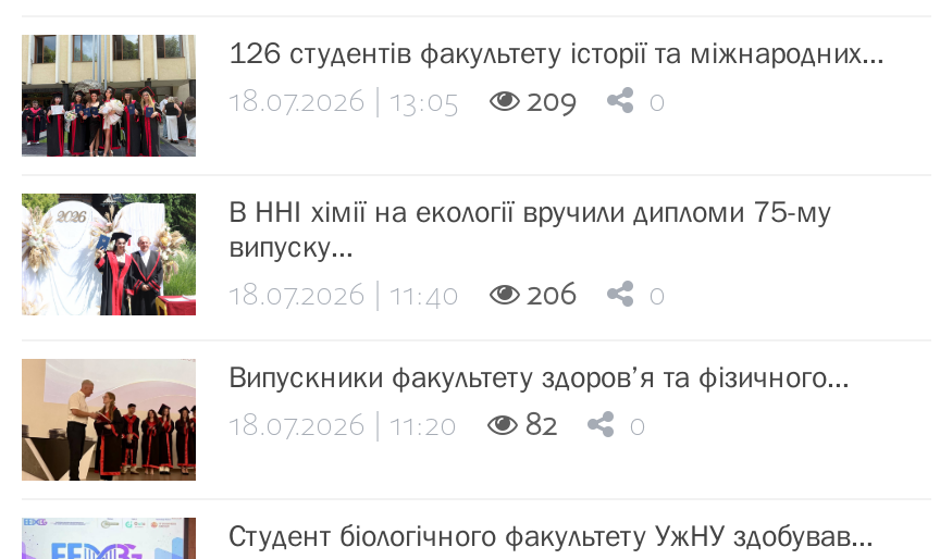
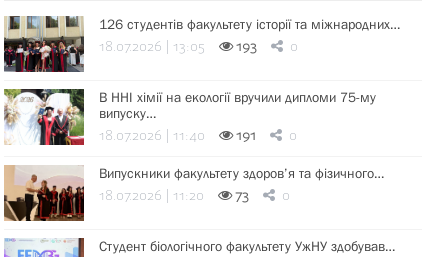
- 209
+ 193

- 206
+ 191

- 82
+ 73
